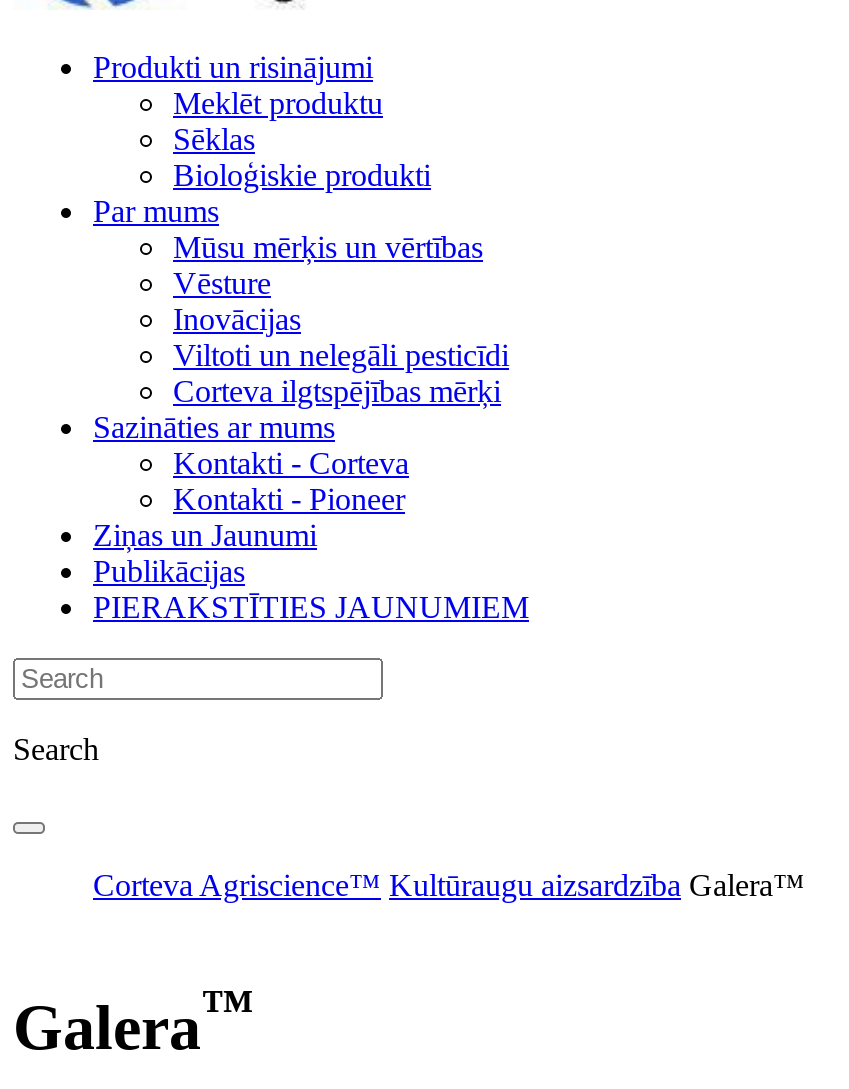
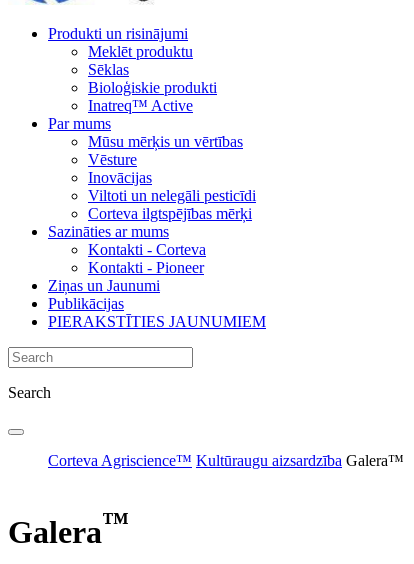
+ Inatreq™ Active
